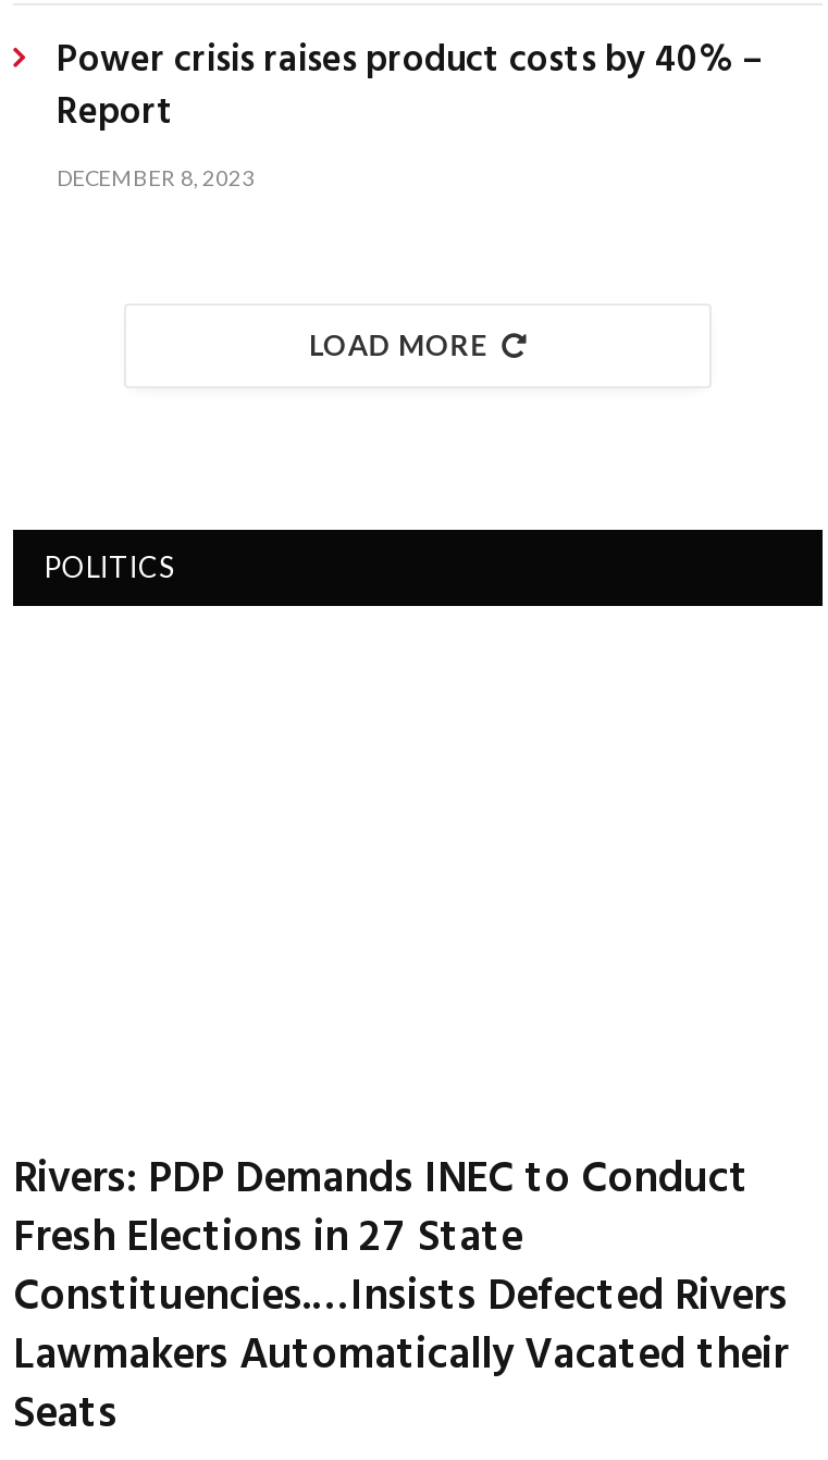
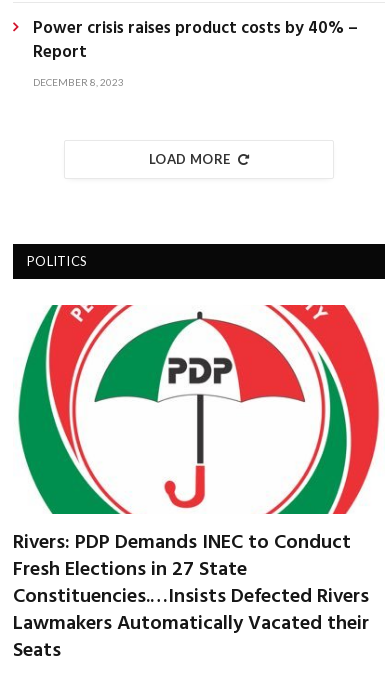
+ [image]
